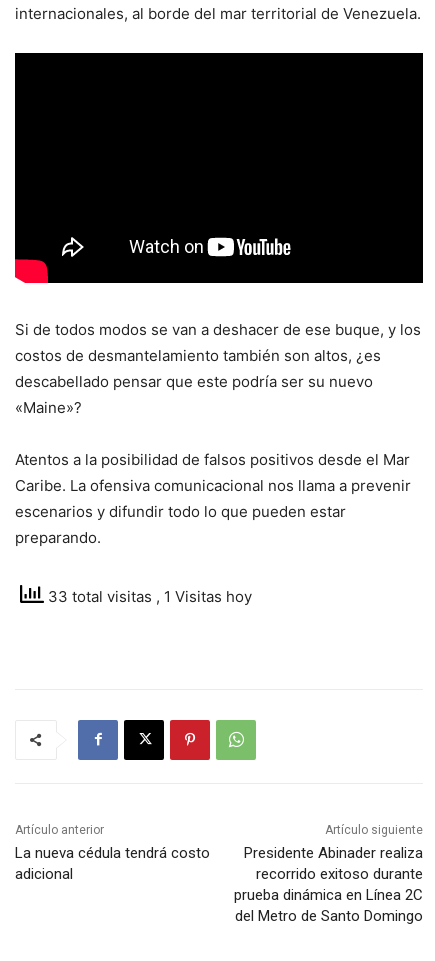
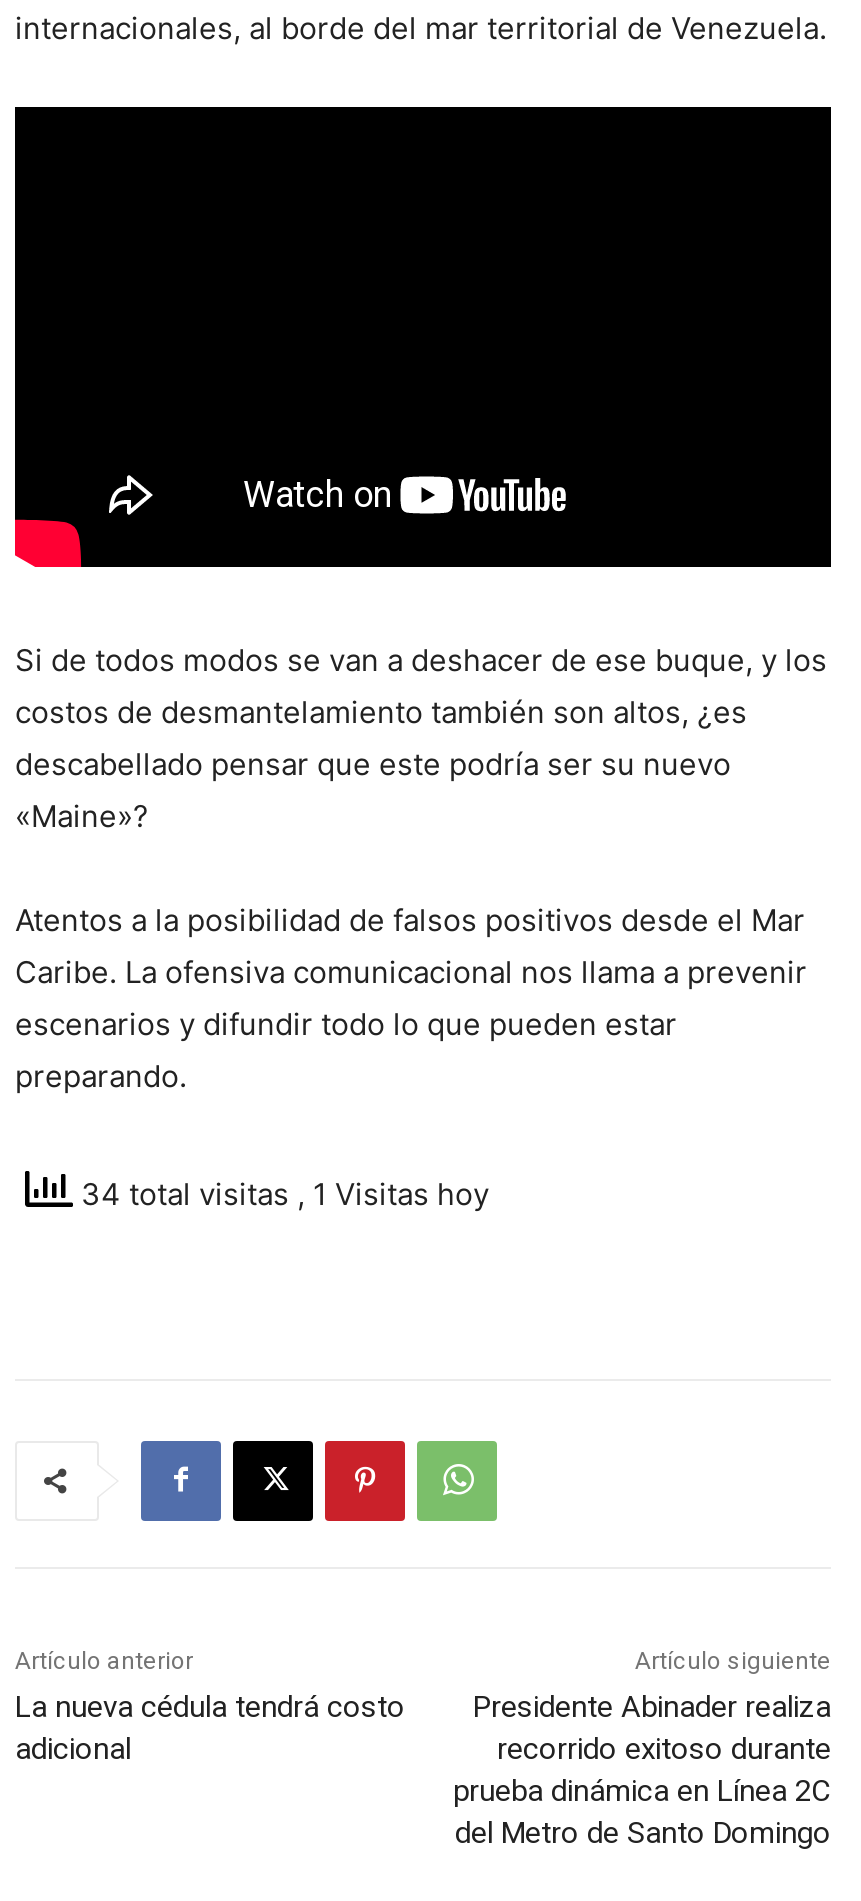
- 33 total visitas, 1 Visitas hoy
+ 34 total visitas, 1 Visitas hoy
